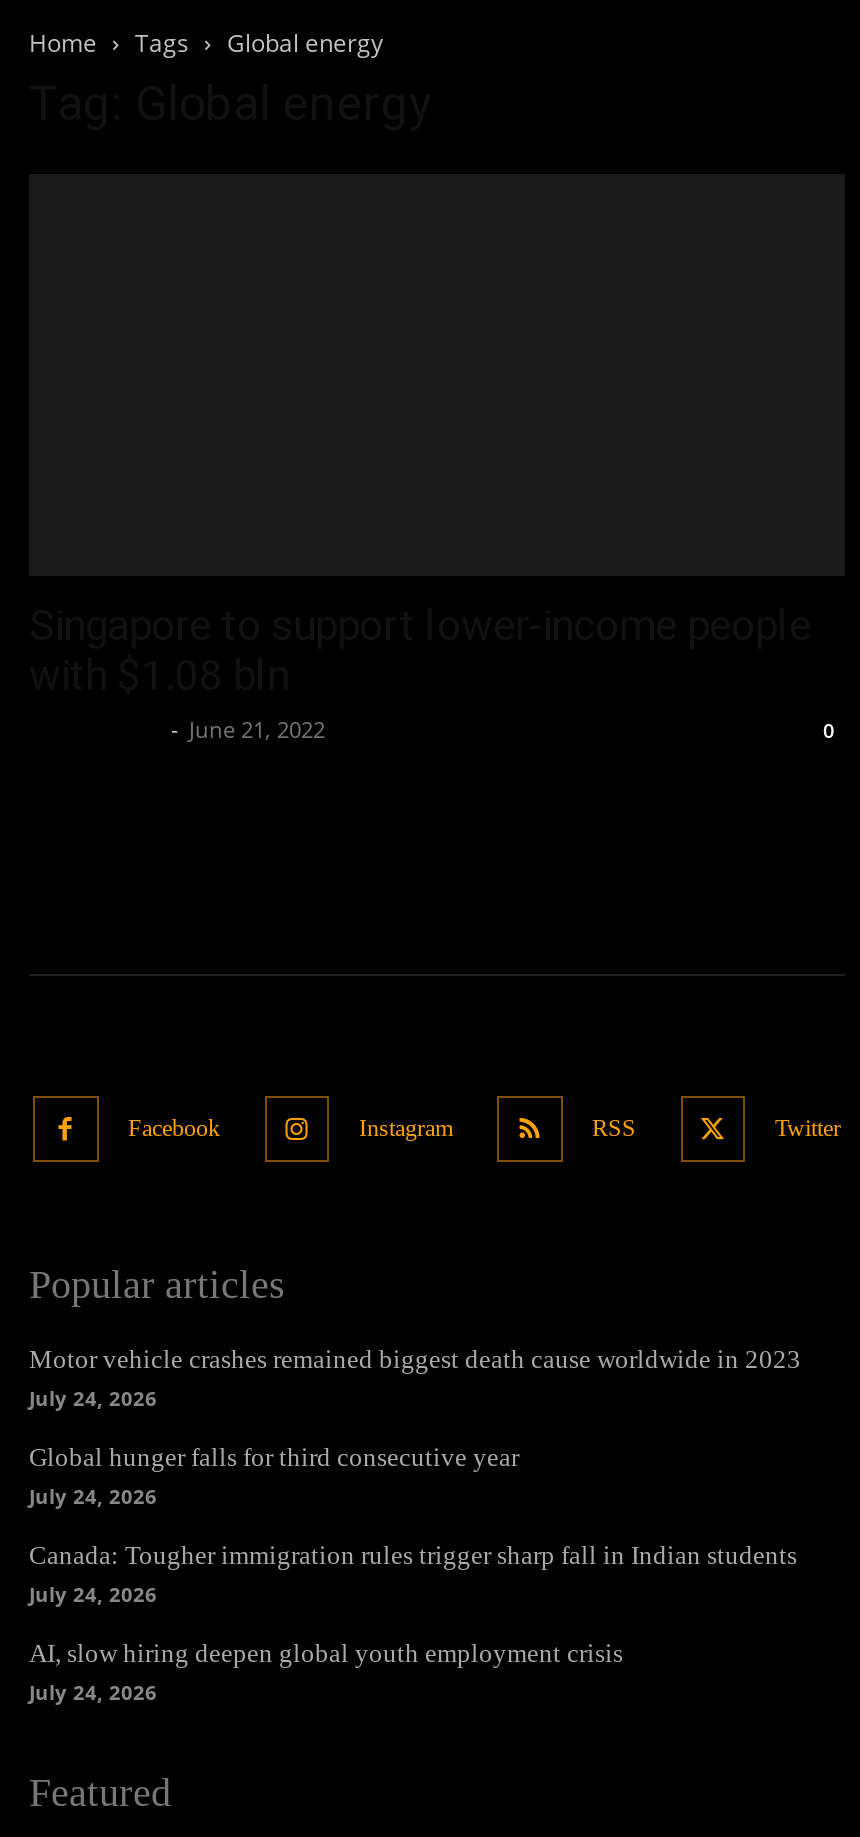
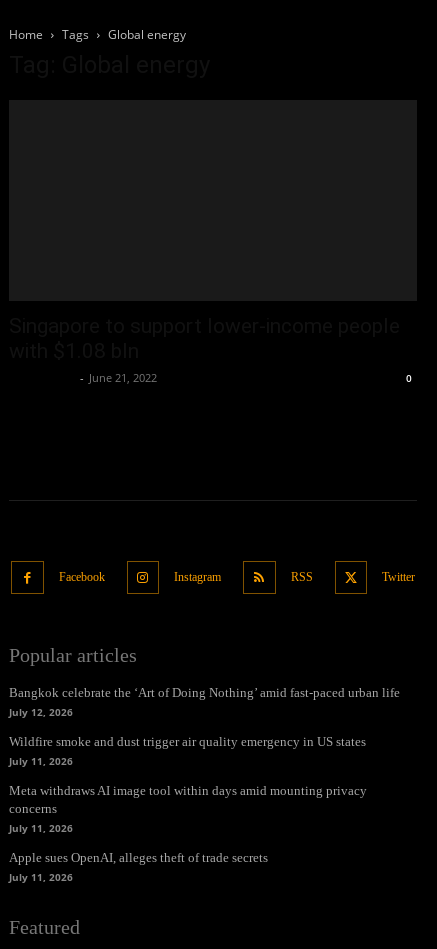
- Motor vehicle crashes remained biggest death cause worldwide in 2023
- July 24, 2026
+ Bangkok celebrate the ‘Art of Doing Nothing’ amid fast-paced urban life
+ July 12, 2026

- Global hunger falls for third consecutive year
- July 24, 2026
+ Wildfire smoke and dust trigger air quality emergency in US states
+ July 11, 2026

- Canada: Tougher immigration rules trigger sharp fall in Indian students
- July 24, 2026
+ Meta withdraws AI image tool within days amid mounting privacy
+ concerns
+ July 11, 2026

- AI, slow hiring deepen global youth employment crisis
- July 24, 2026
+ Apple sues OpenAI, alleges theft of trade secrets
+ July 11, 2026
